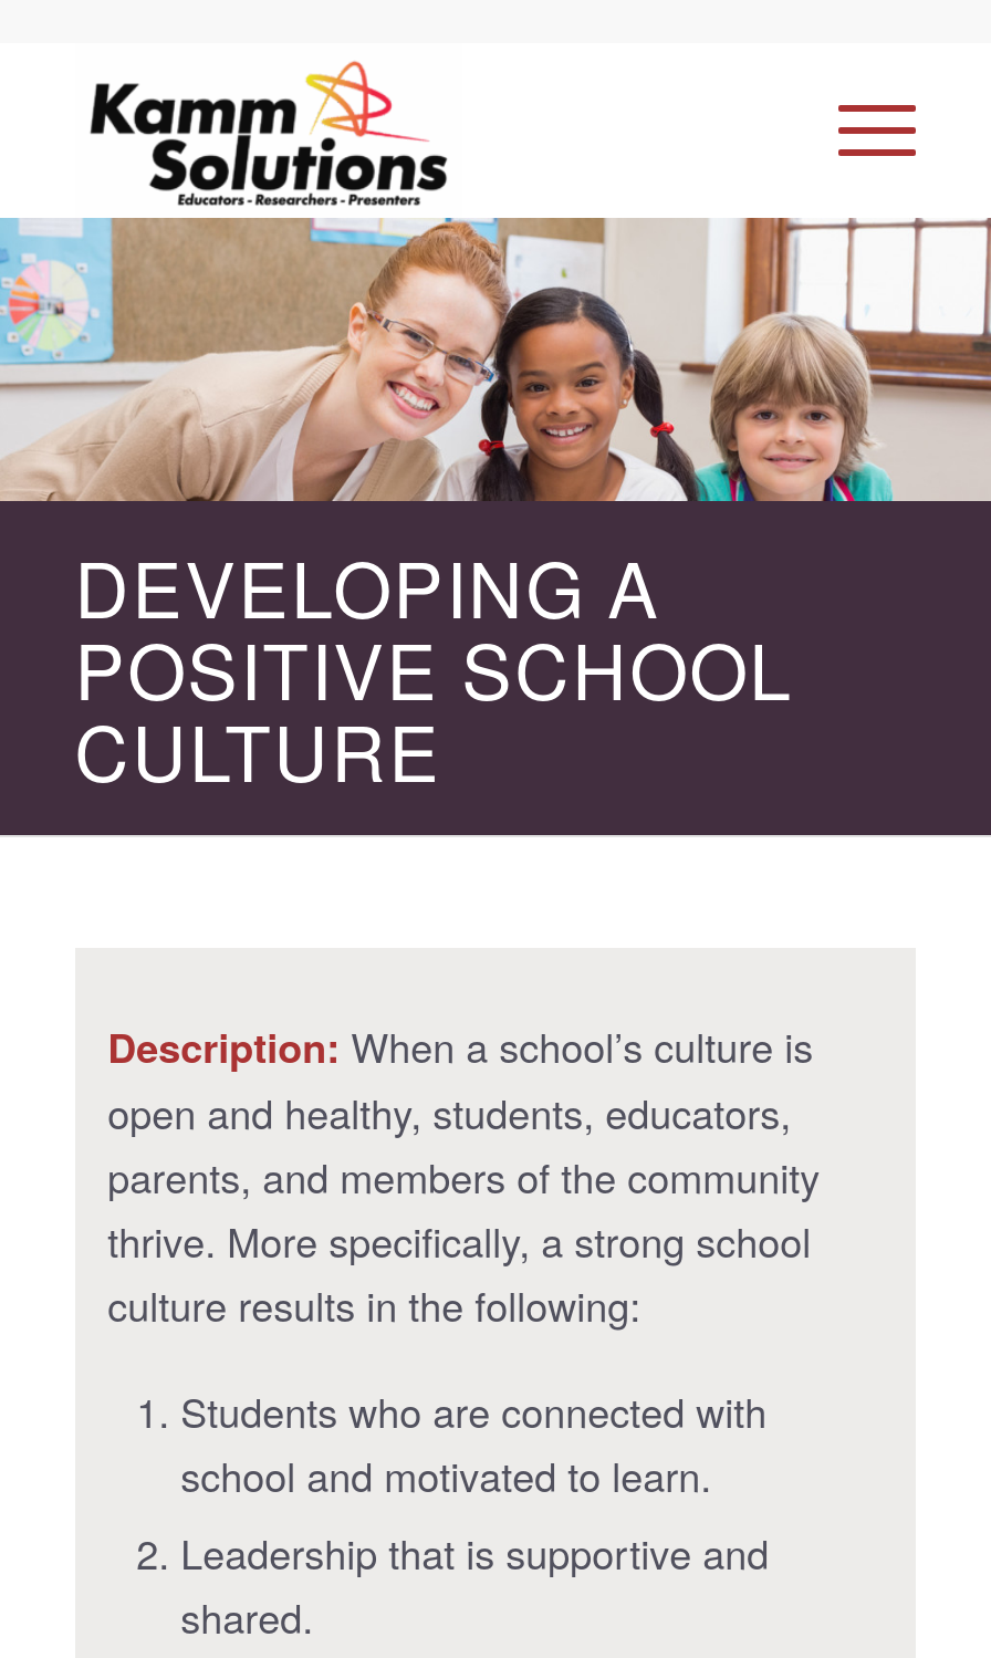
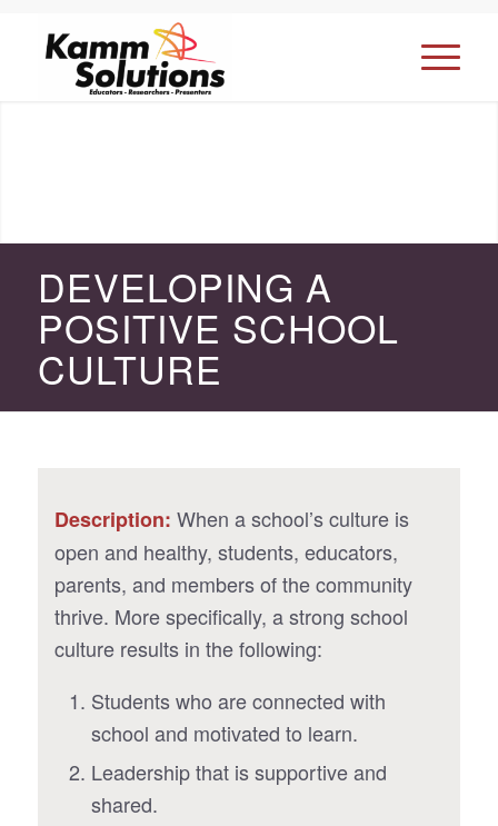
- [image]
